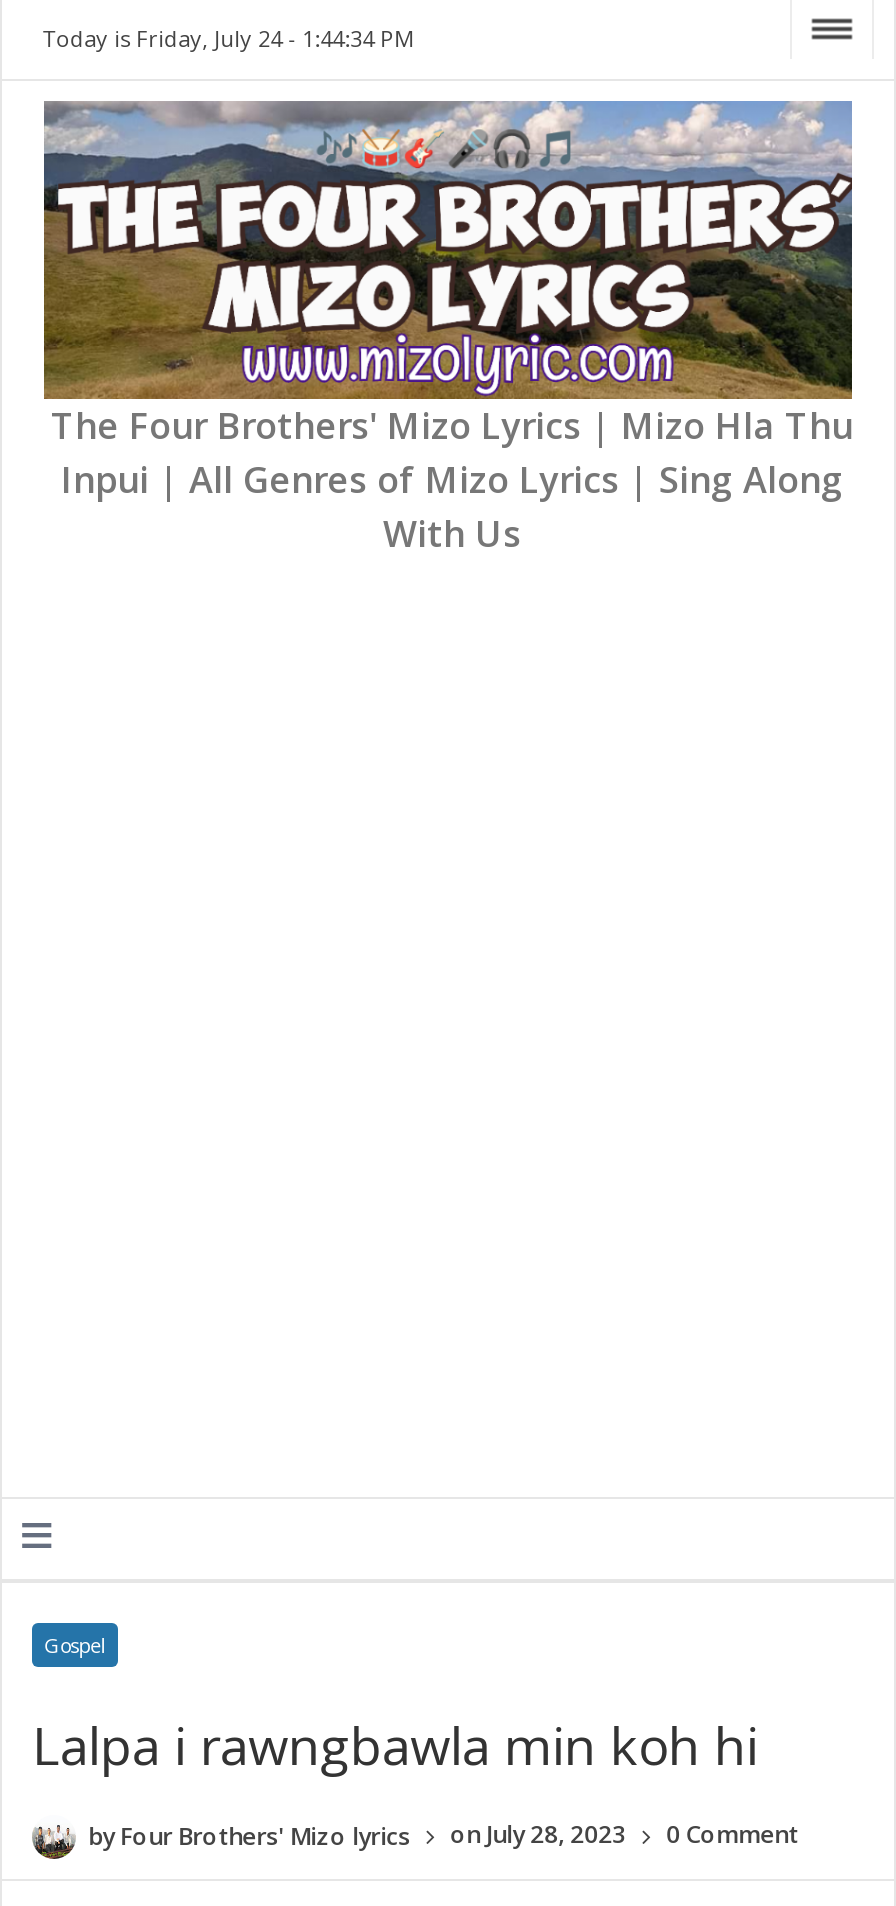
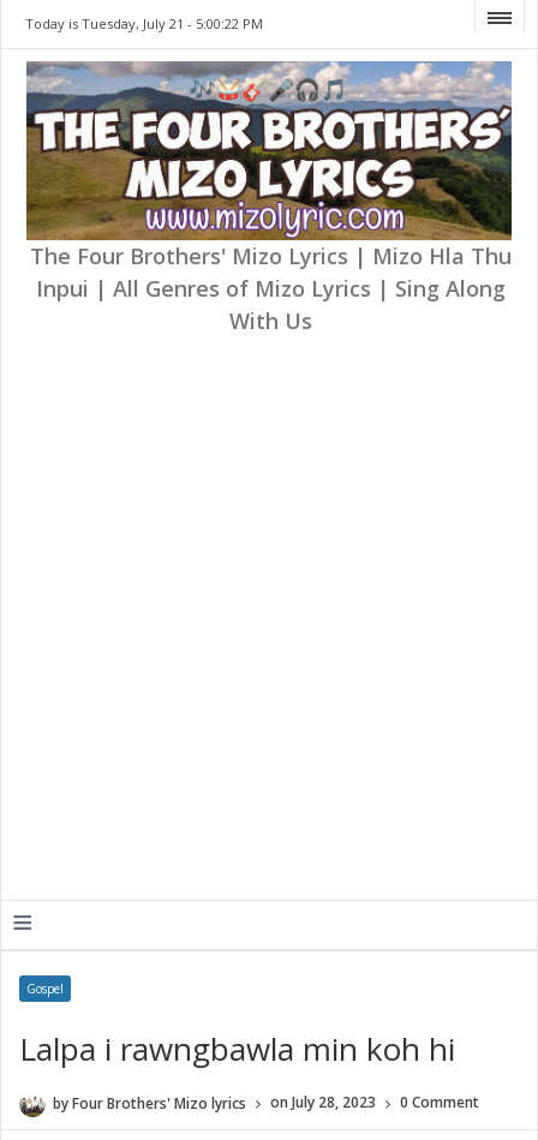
- Today is Friday, July 24 - 1:44:34 PM
+ Today is Tuesday, July 21 - 5:00:22 PM
